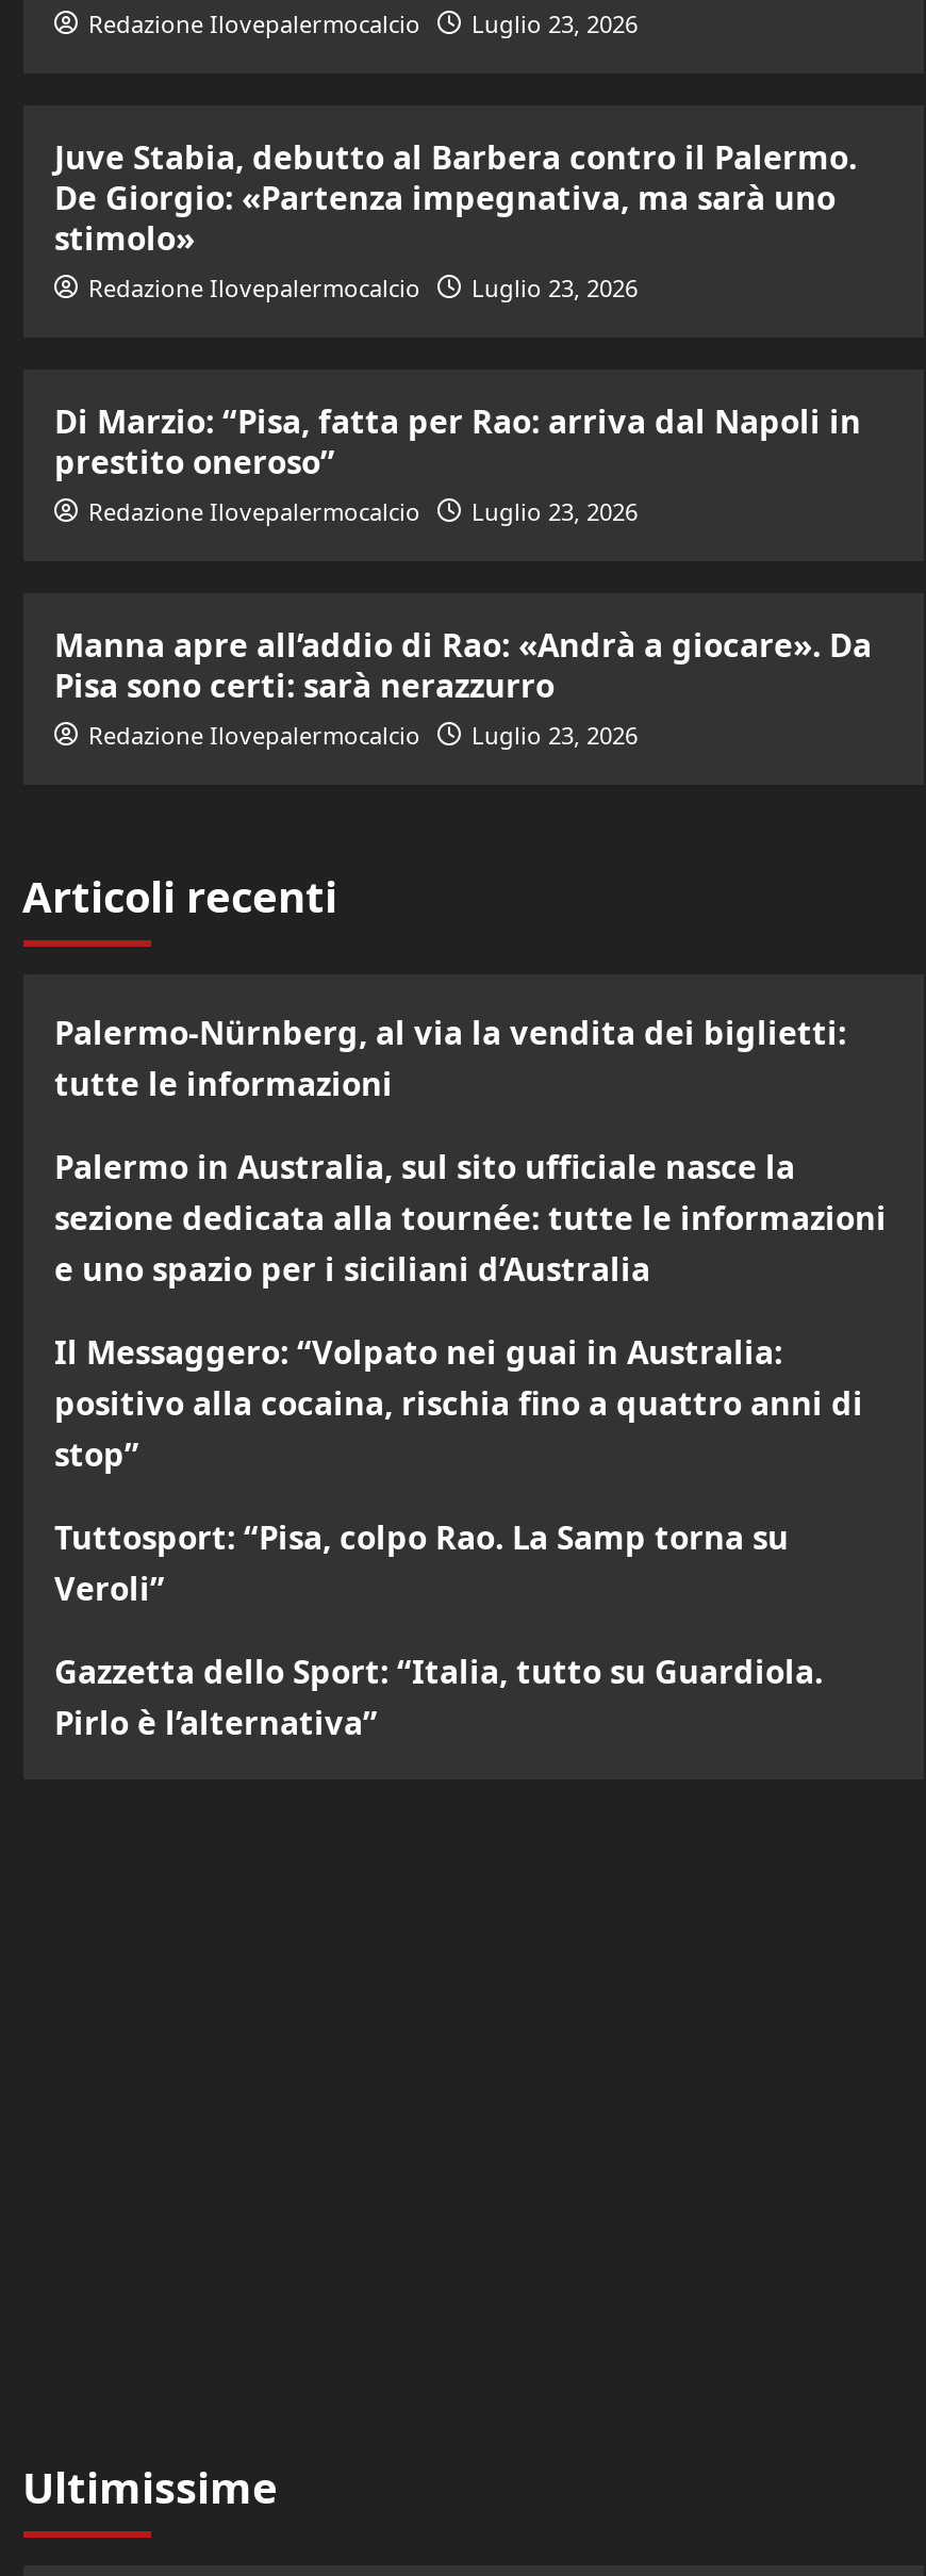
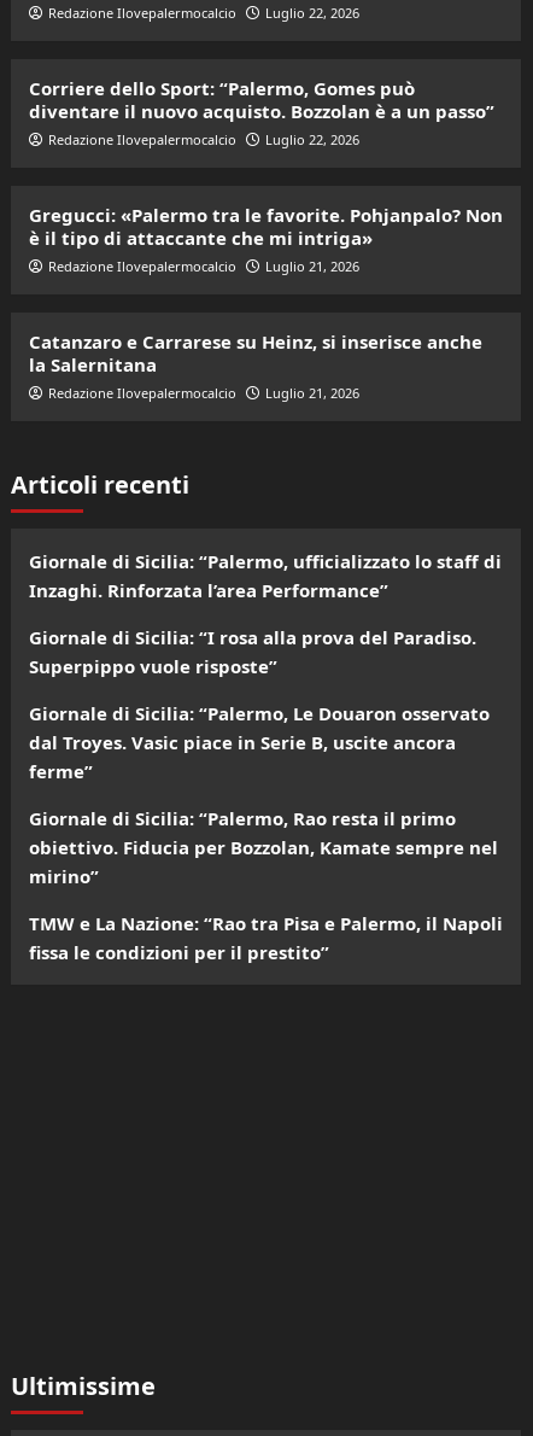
- Redazione Ilovepalermocalcio Luglio 23, 2026
+ Redazione Ilovepalermocalcio Luglio 22, 2026

- Juve Stabia, debutto al Barbera contro il Palermo.
- De Giorgio: «Partenza impegnativa, ma sarà uno
- stimolo»
+ Corriere dello Sport: “Palermo, Gomes può
+ diventare il nuovo acquisto. Bozzolan è a un passo”

- Redazione Ilovepalermocalcio Luglio 23, 2026
+ Redazione Ilovepalermocalcio Luglio 22, 2026

- Di Marzio: “Pisa, fatta per Rao: arriva dal Napoli in
- prestito oneroso”
+ Gregucci: «Palermo tra le favorite. Pohjanpalo? Non
+ è il tipo di attaccante che mi intriga»

- Redazione Ilovepalermocalcio Luglio 23, 2026
+ Redazione Ilovepalermocalcio Luglio 21, 2026

- Manna apre all’addio di Rao: «Andrà a giocare». Da
- Pisa sono certi: sarà nerazzurro
+ Catanzaro e Carrarese su Heinz, si inserisce anche
+ la Salernitana

- Redazione Ilovepalermocalcio Luglio 23, 2026
+ Redazione Ilovepalermocalcio Luglio 21, 2026

- Palermo-Nürnberg, al via la vendita dei biglietti:
- tutte le informazioni
+ Giornale di Sicilia: “Palermo, ufficializzato lo staff di
+ Inzaghi. Rinforzata l’area Performance”

- Palermo in Australia, sul sito ufficiale nasce la
- sezione dedicata alla tournée: tutte le informazioni
- e uno spazio per i siciliani d’Australia
+ Giornale di Sicilia: “I rosa alla prova del Paradiso.
+ Superpippo vuole risposte”

- Il Messaggero: “Volpato nei guai in Australia:
- positivo alla cocaina, rischia fino a quattro anni di
- stop”
+ Giornale di Sicilia: “Palermo, Le Douaron osservato
+ dal Troyes. Vasic piace in Serie B, uscite ancora
+ ferme”

- Tuttosport: “Pisa, colpo Rao. La Samp torna su
- Veroli”
+ Giornale di Sicilia: “Palermo, Rao resta il primo
+ obiettivo. Fiducia per Bozzolan, Kamate sempre nel
+ mirino”

- Gazzetta dello Sport: “Italia, tutto su Guardiola.
- Pirlo è l’alternativa”
+ TMW e La Nazione: “Rao tra Pisa e Palermo, il Napoli
+ fissa le condizioni per il prestito”
